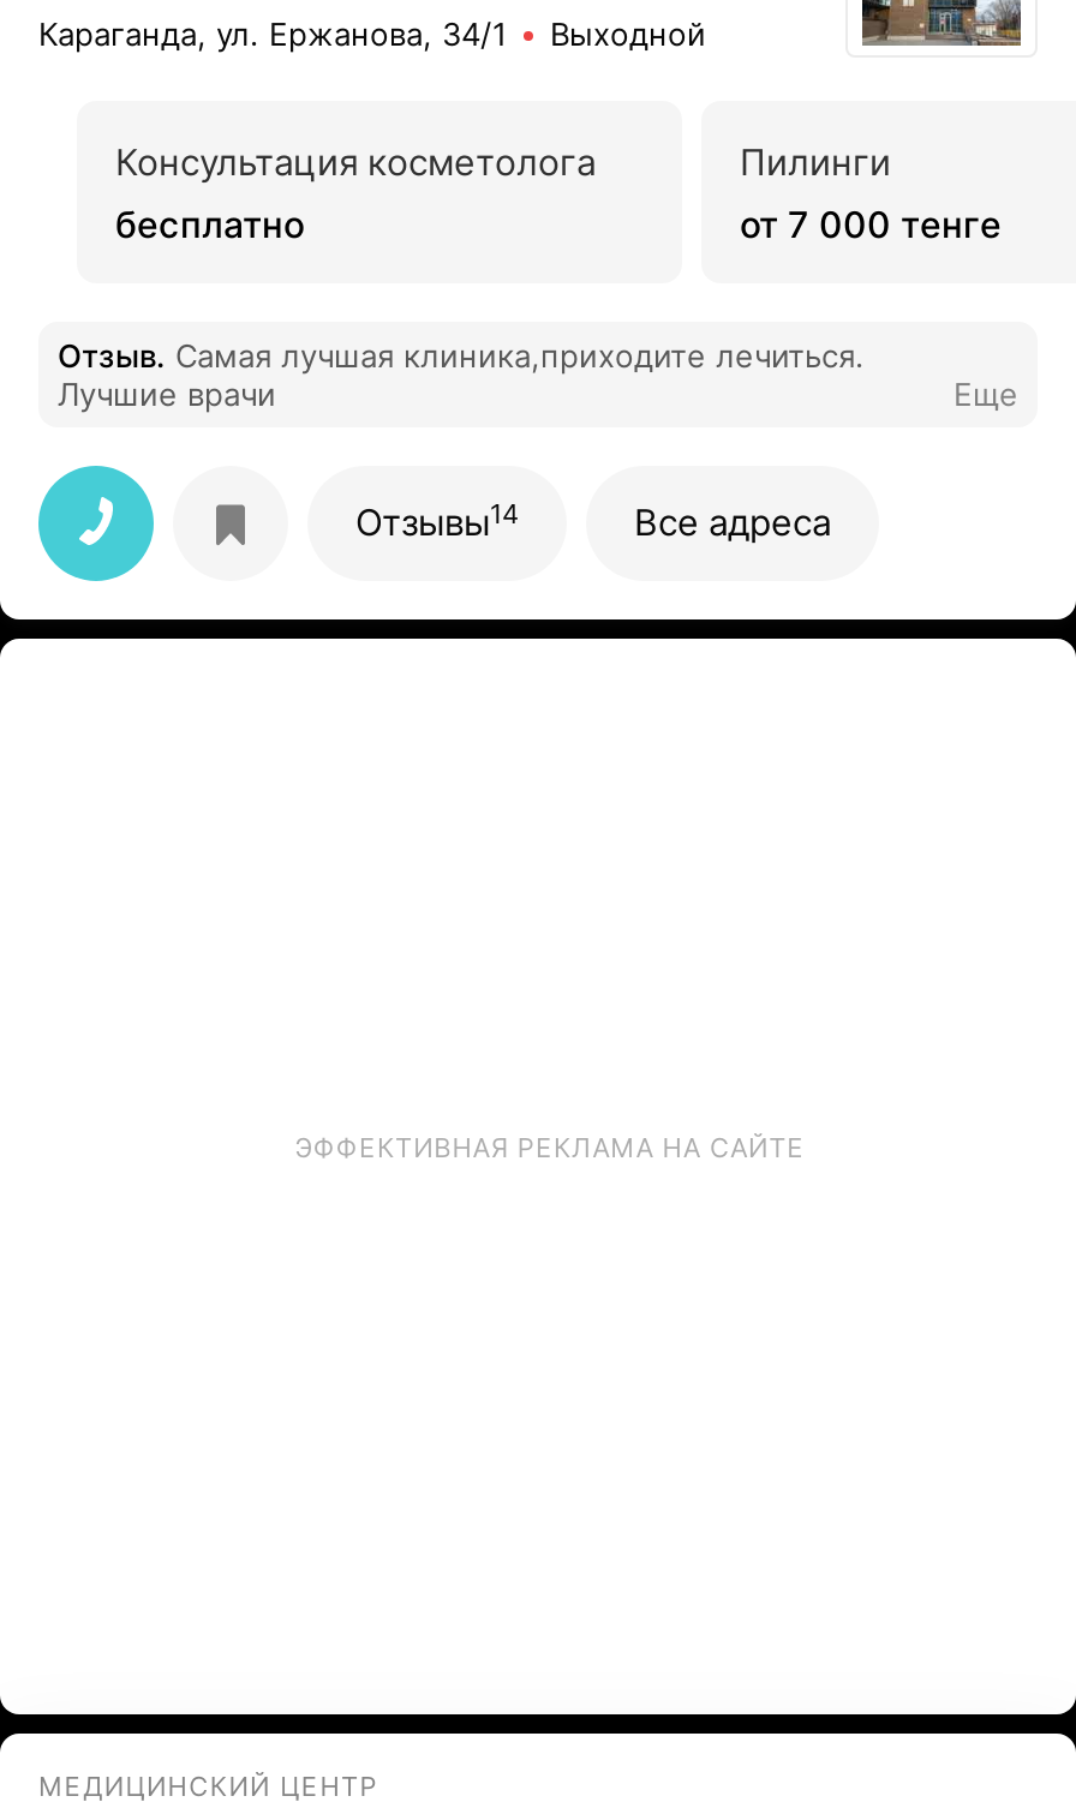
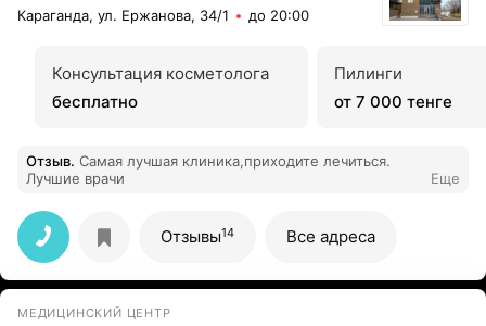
- Выходной
+ до 20:00

- ЭФФЕКТИВНАЯ РЕКЛАМА НА САЙТЕ
